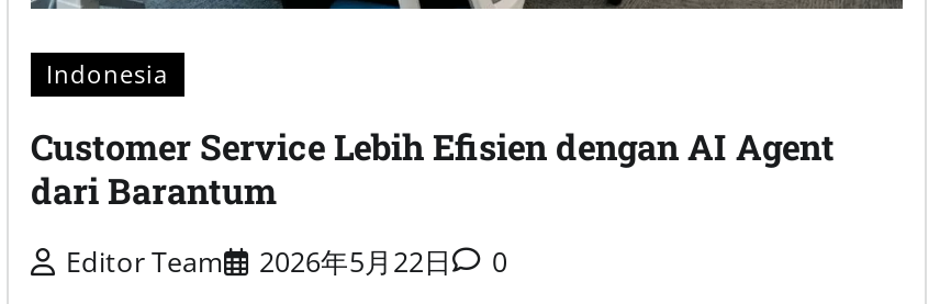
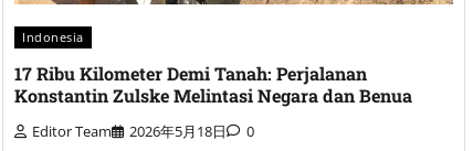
- Customer Service Lebih Efisien dengan AI Agent
- dari Barantum
+ 17 Ribu Kilometer Demi Tanah: Perjalanan
+ Konstantin Zulske Melintasi Negara dan Benua

- Editor Team 2026年5月22日 0
+ Editor Team 2026年5月18日 0
